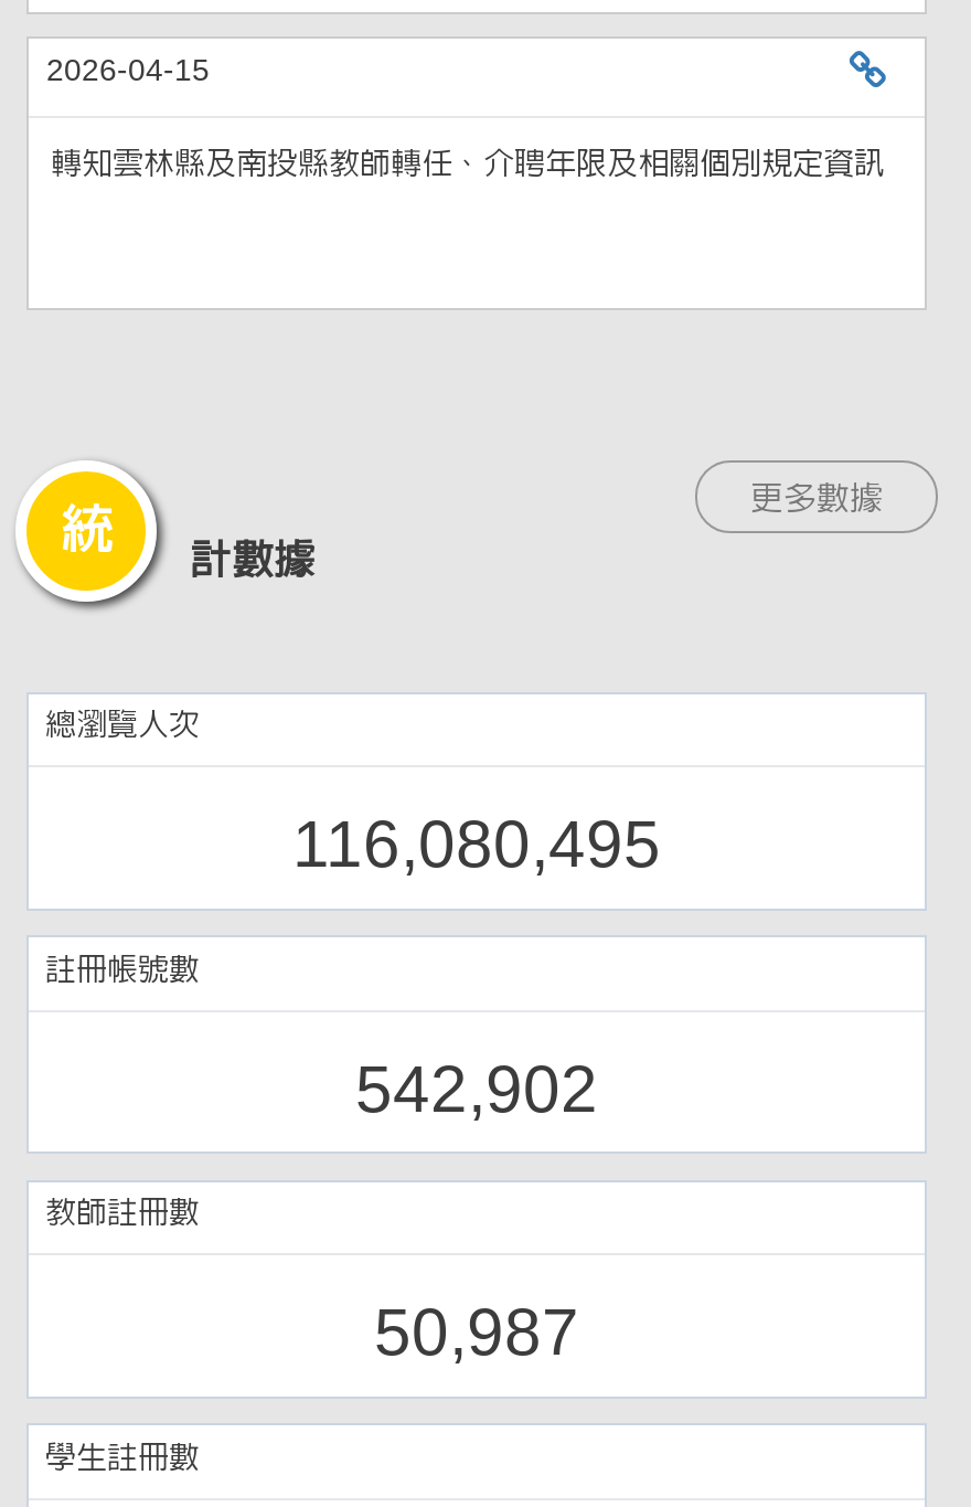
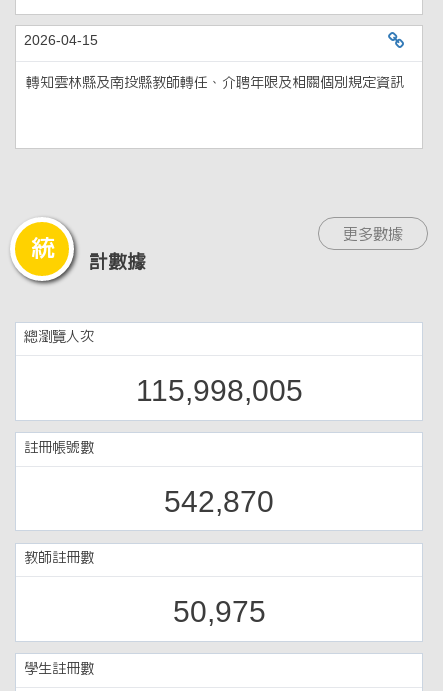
- 116,080,495
+ 115,998,005

- 542,902
+ 542,870

- 50,987
+ 50,975
